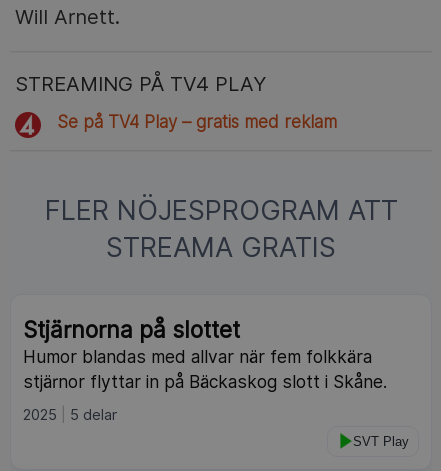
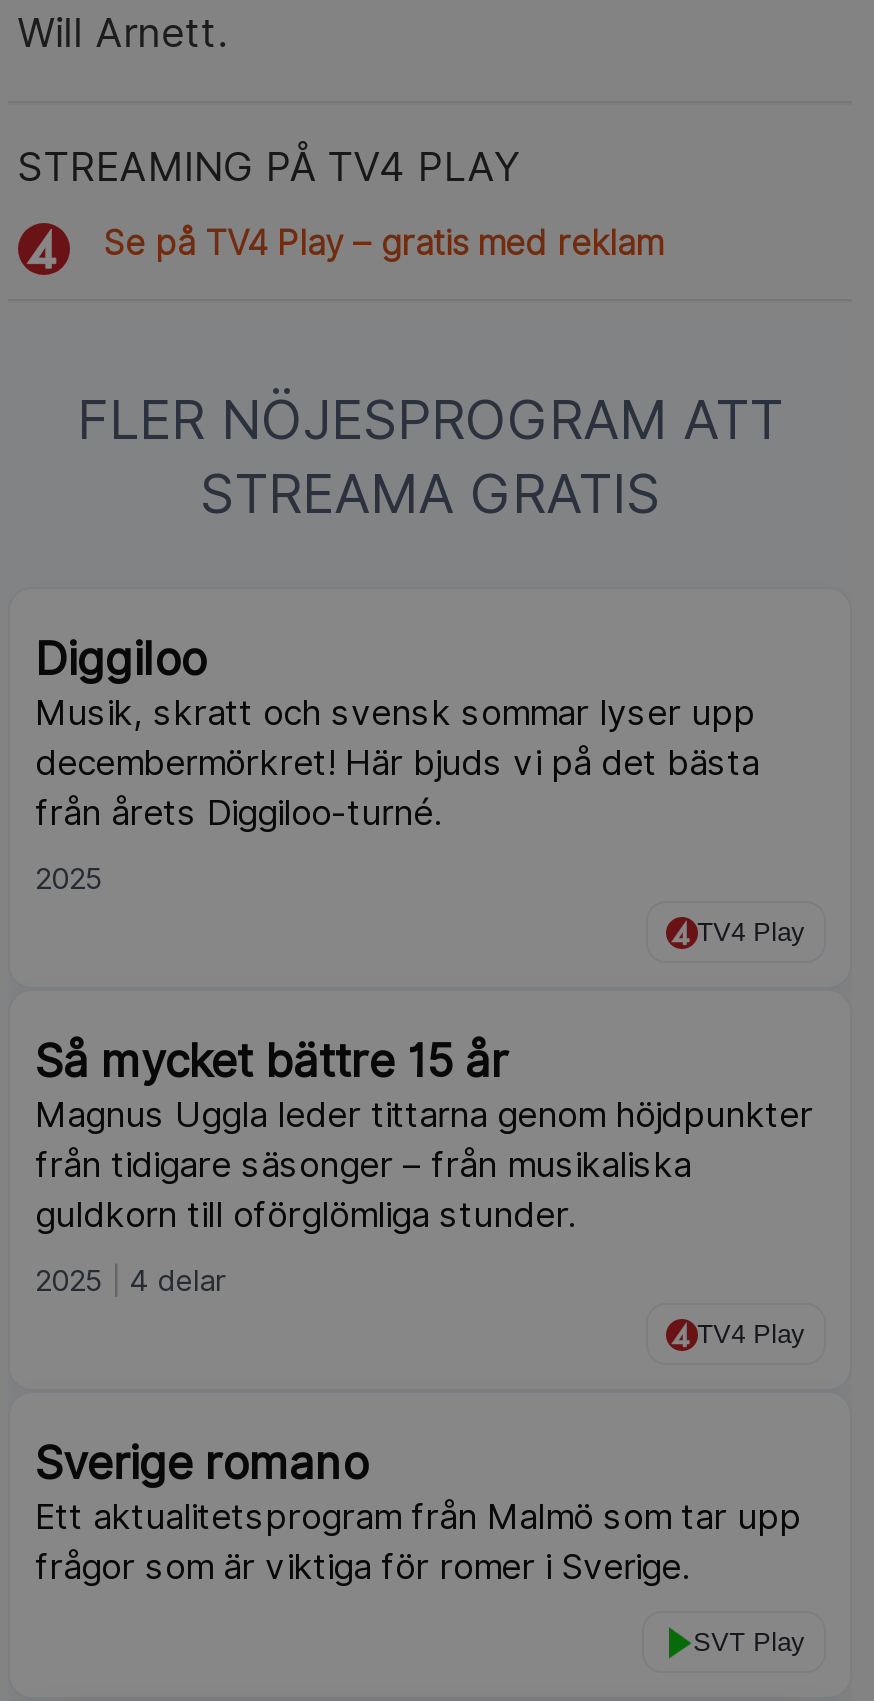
- Stjärnorna på slottet
- Humor blandas med allvar när fem folkkära
- stjärnor flyttar in på Bäckaskog slott i Skåne.
+ Diggiloo
+ Musik, skratt och svensk sommar lyser upp
+ decembermörkret! Här bjuds vi på det bästa
+ från årets Diggiloo-turné.

- 5 delar
+ TV4 Play
+ Så mycket bättre 15 år
+ Magnus Uggla leder tittarna genom höjdpunkter
+ från tidigare säsonger – från musikaliska
+ guldkorn till oförglömliga stunder.
+ 2025
+ 4 delar
+ TV4 Play
+ Sverige romano
+ Ett aktualitetsprogram från Malmö som tar upp
+ frågor som är viktiga för romer i Sverige.
